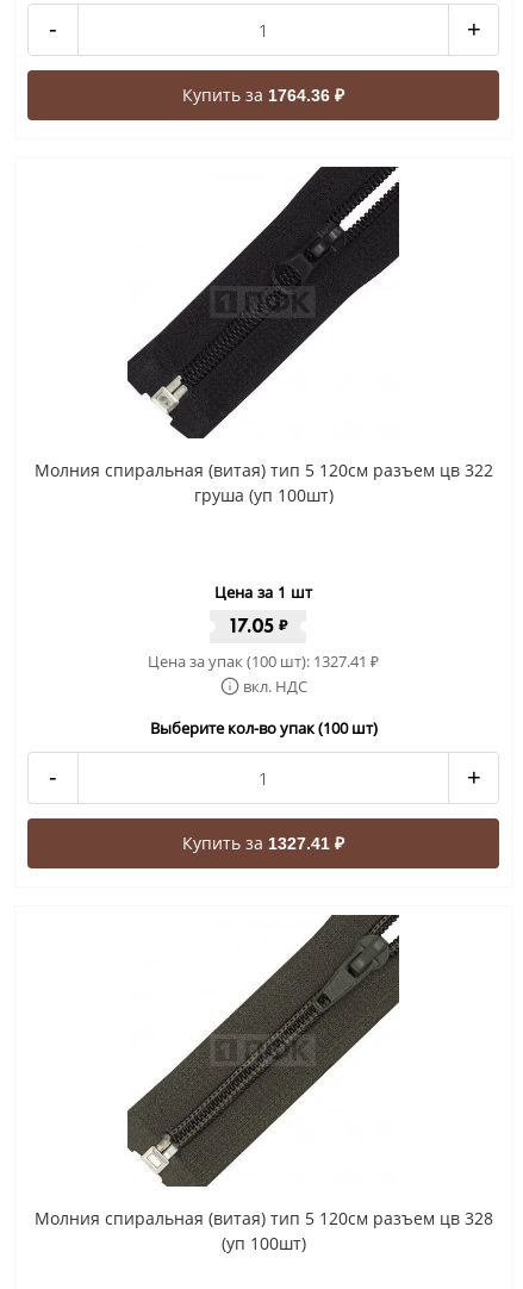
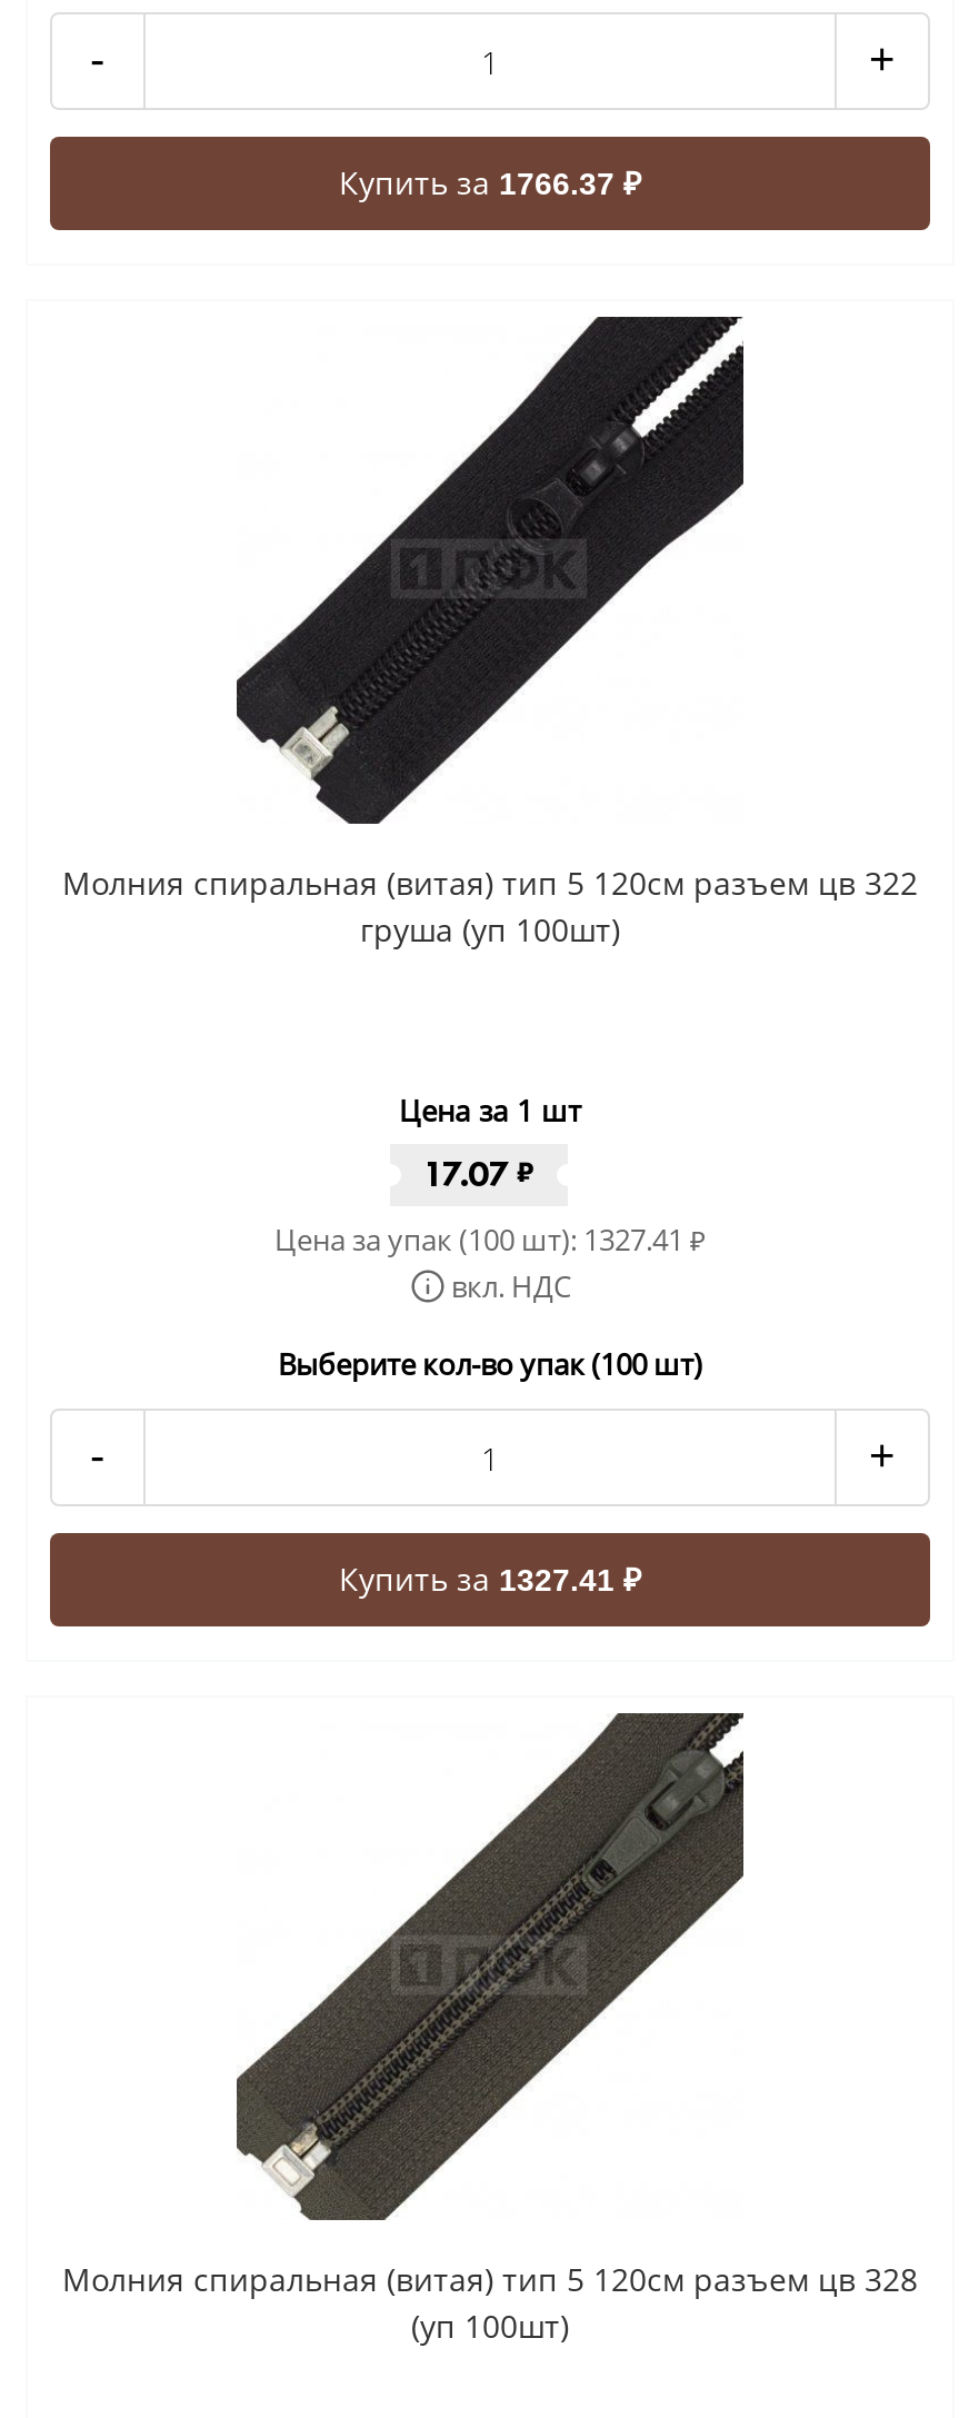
- Купить за 1764.36 ₽
+ Купить за 1766.37 ₽

- 17.05 ₽
+ 17.07 ₽
